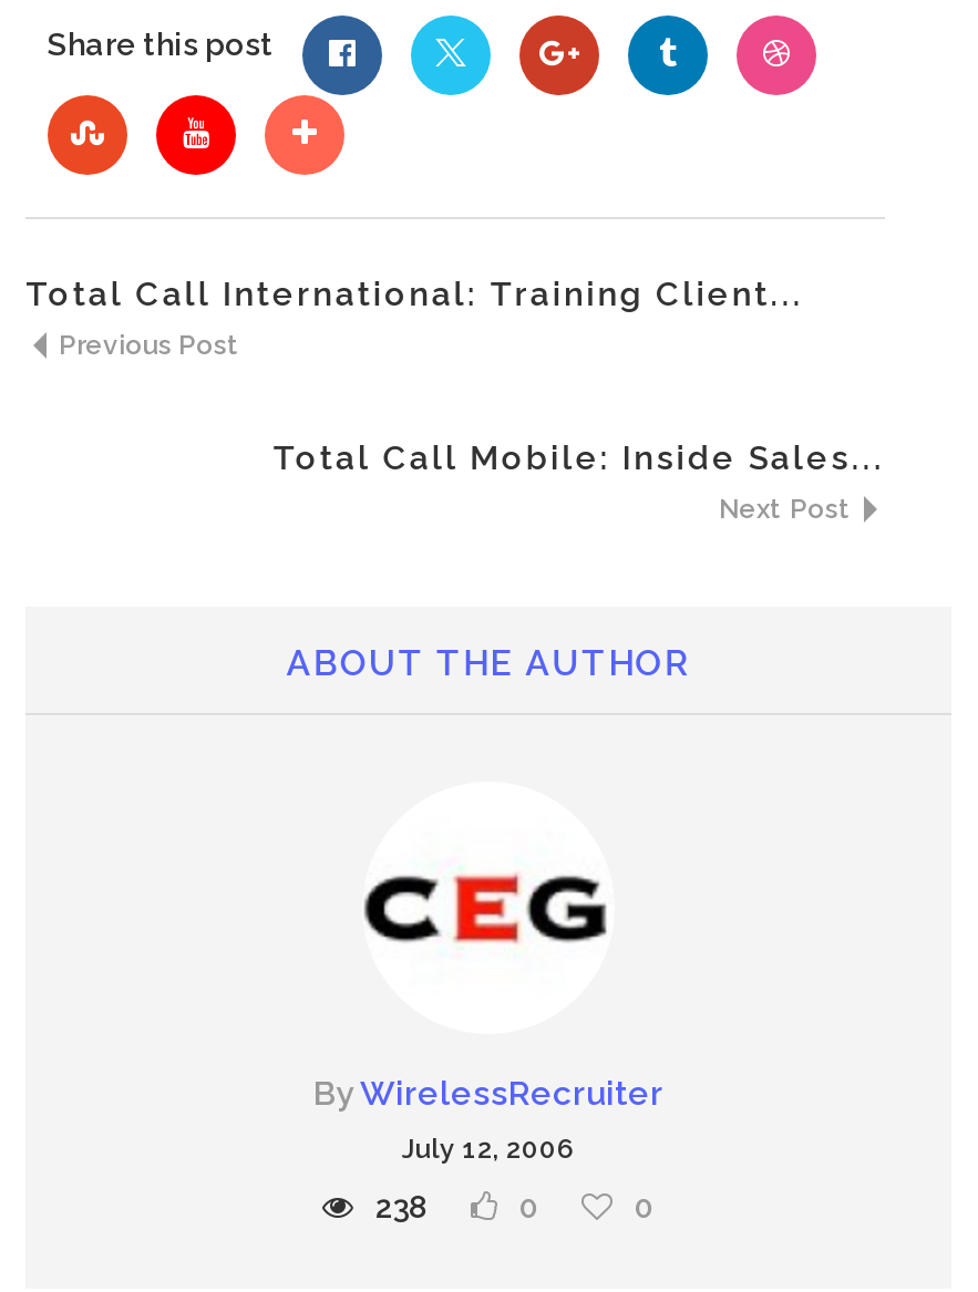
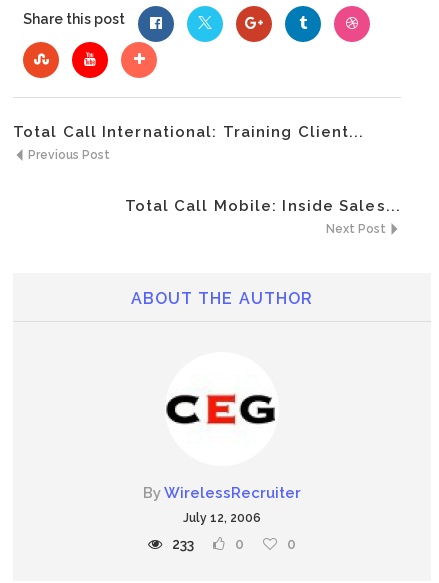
- 238
+ 233
